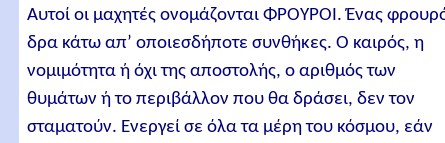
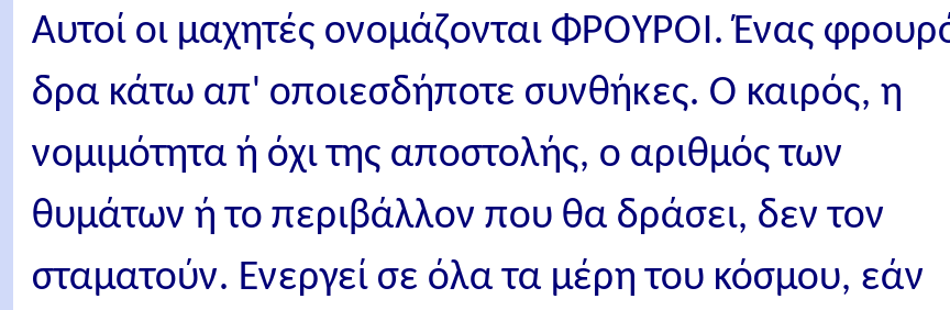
- δρα κάτω απ’ οποιεσδήποτε συνθήκες. Ο καιρός, η
+ δρα κάτω απ' οποιεσδήποτε συνθήκες. Ο καιρός, η
